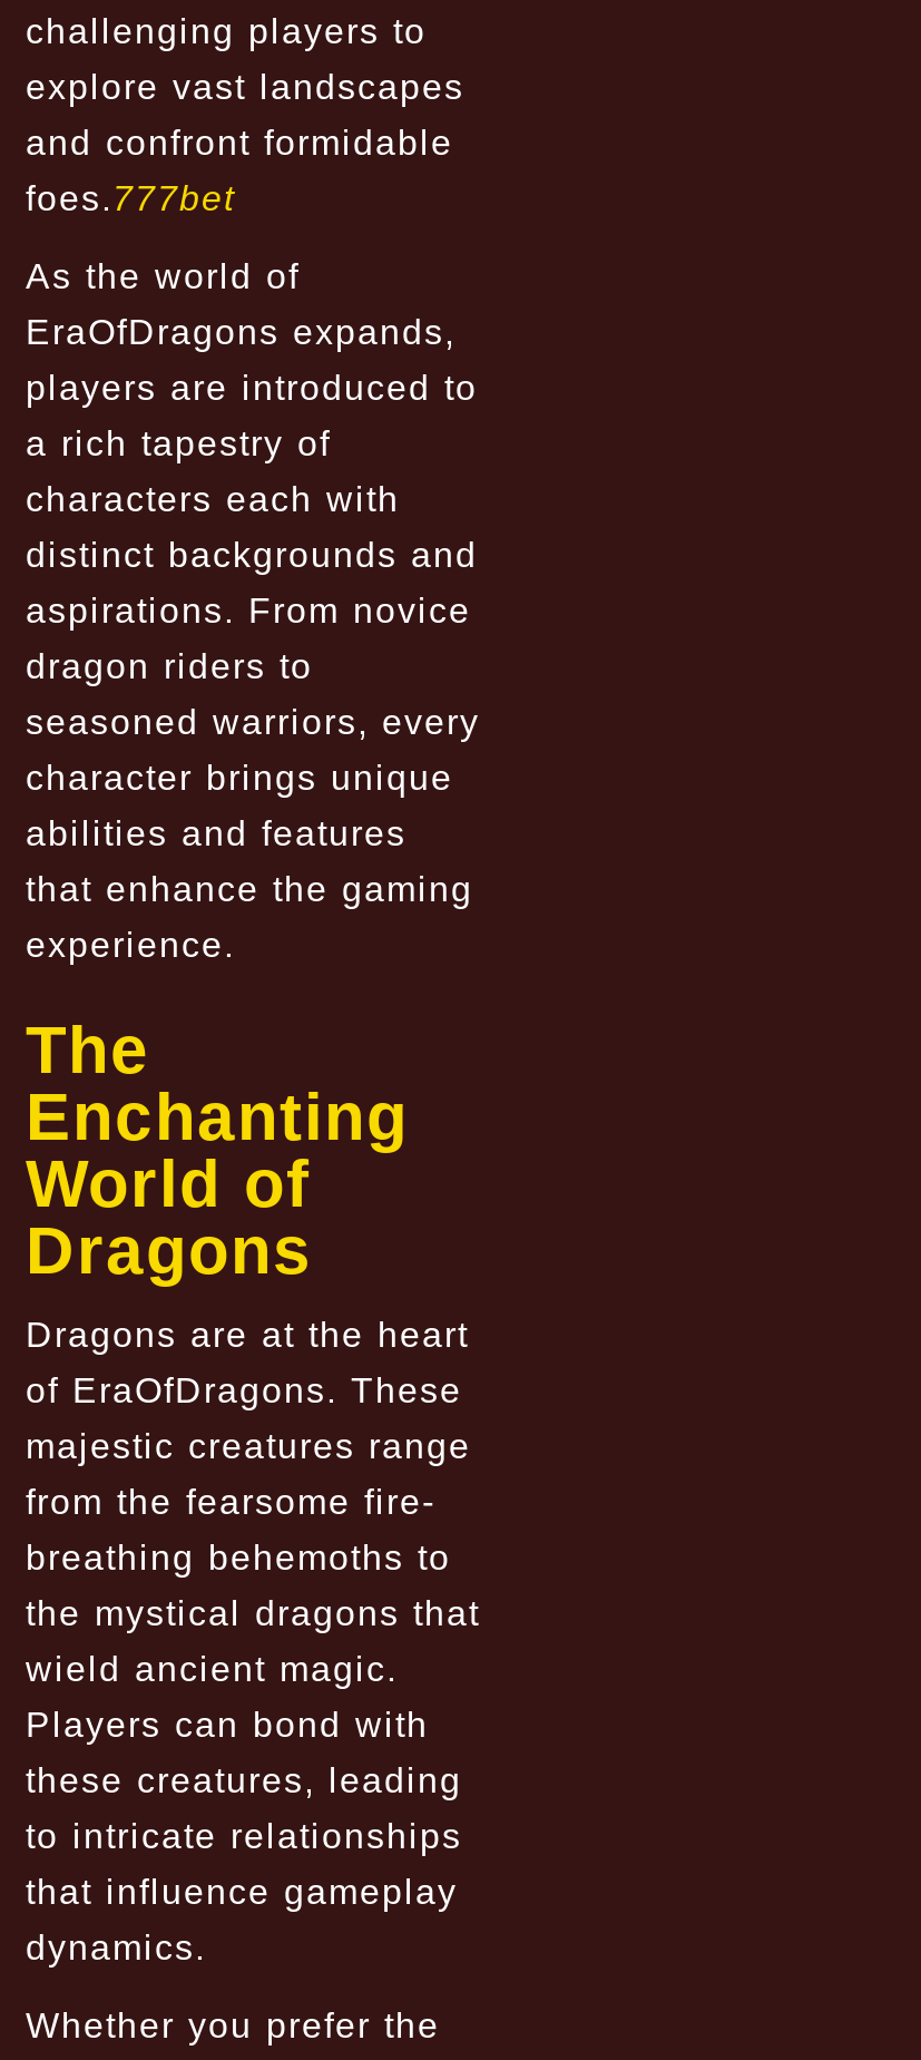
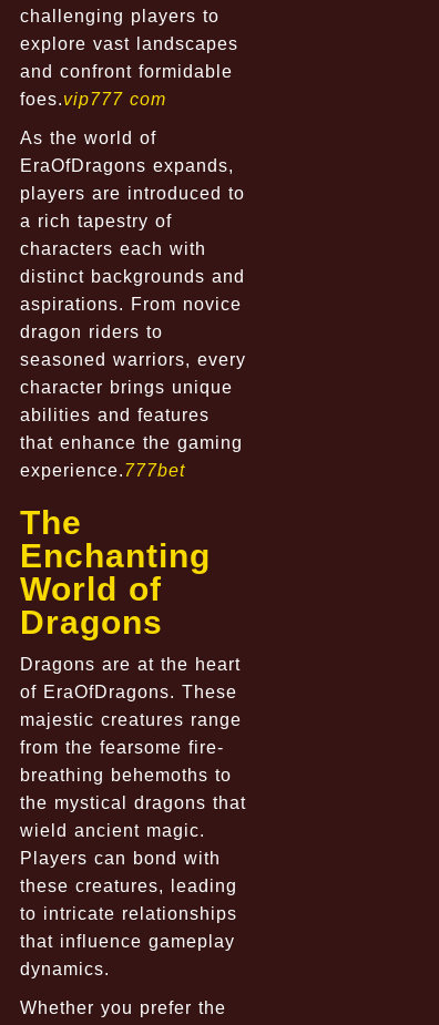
- foes. 777bet
+ foes. vip777 com

- experience.
+ experience. 777bet
